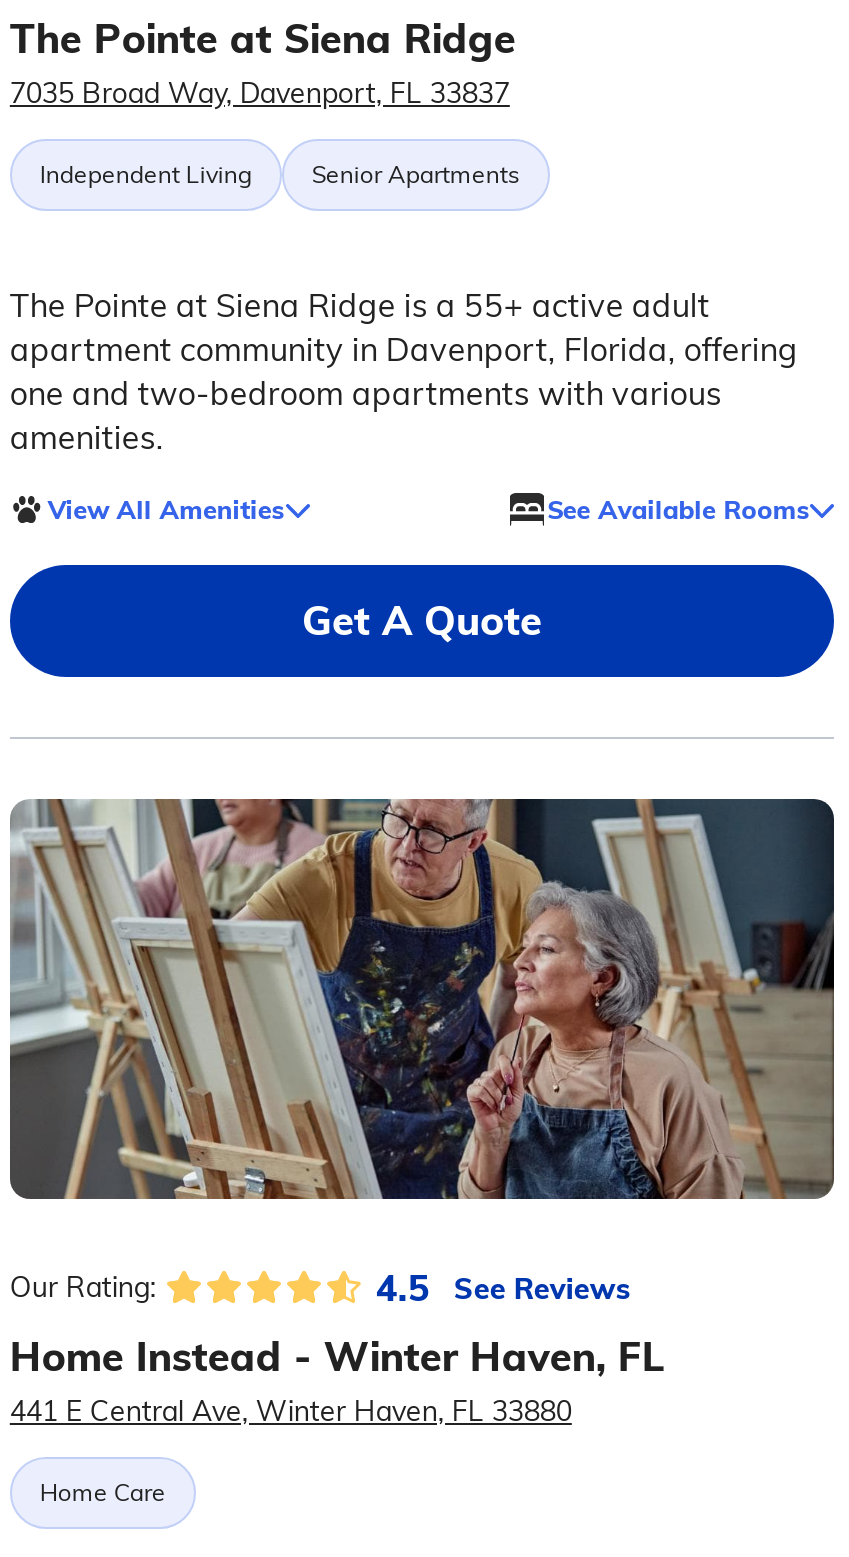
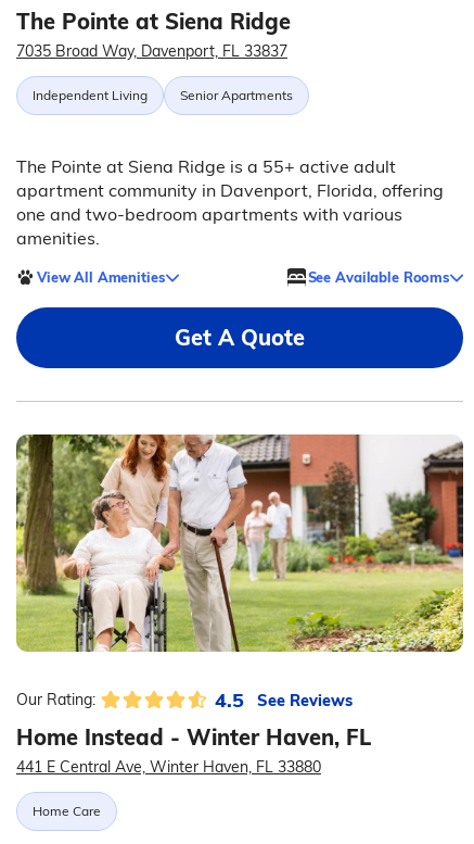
- [image]
+ [image]
